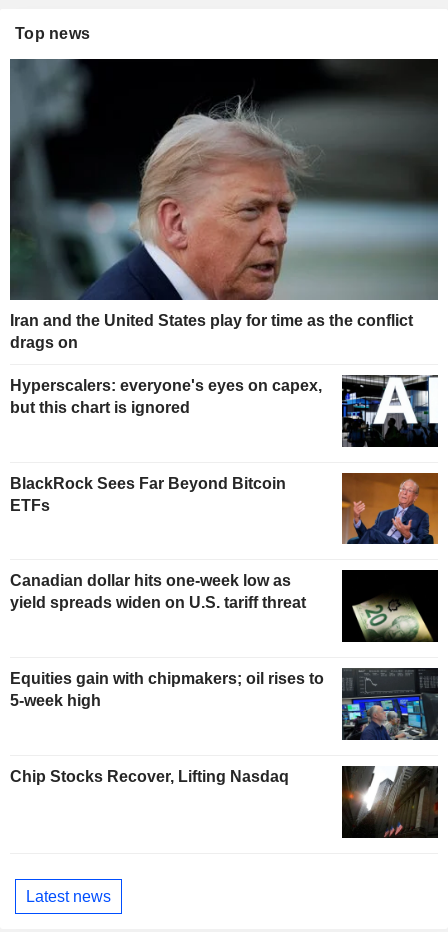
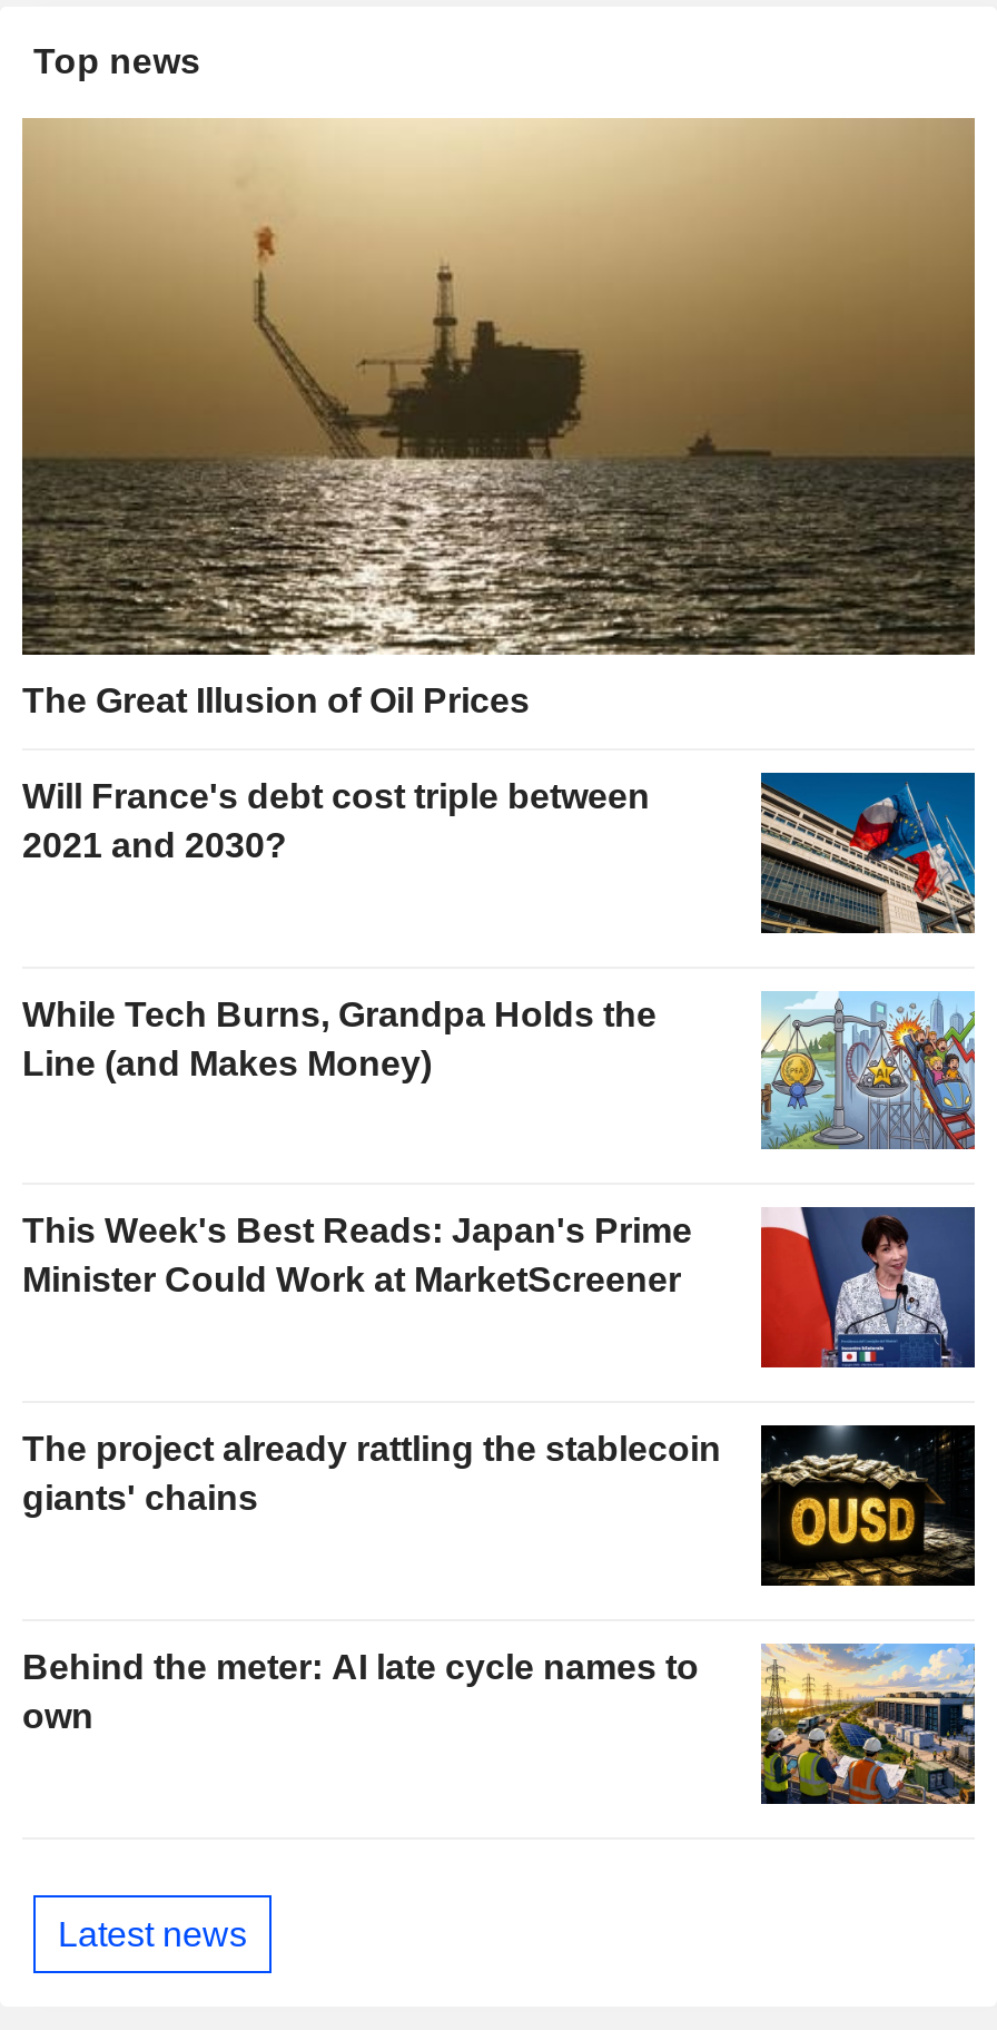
- [image]
- Iran and the United States play for time as the conflict
- drags on
+ [image]
+ The Great Illusion of Oil Prices

- Hyperscalers: everyone's eyes on capex,
- but this chart is ignored
+ Will France's debt cost triple between
+ 2021 and 2030?

- [image]
+ [image]

- BlackRock Sees Far Beyond Bitcoin
- ETFs
+ While Tech Burns, Grandpa Holds the
+ Line (and Makes Money)

- [image]
+ [image]

- [image]
- Canadian dollar hits one-week low as
- yield spreads widen on U.S. tariff threat
+ [image]
+ This Week's Best Reads: Japan's Prime
+ Minister Could Work at MarketScreener

- [image]
- Equities gain with chipmakers; oil rises to
- 5-week high
+ [image]
+ The project already rattling the stablecoin
+ giants' chains

- Chip Stocks Recover, Lifting Nasdaq
+ Behind the meter: AI late cycle names to
+ own

- [image]
+ [image]
